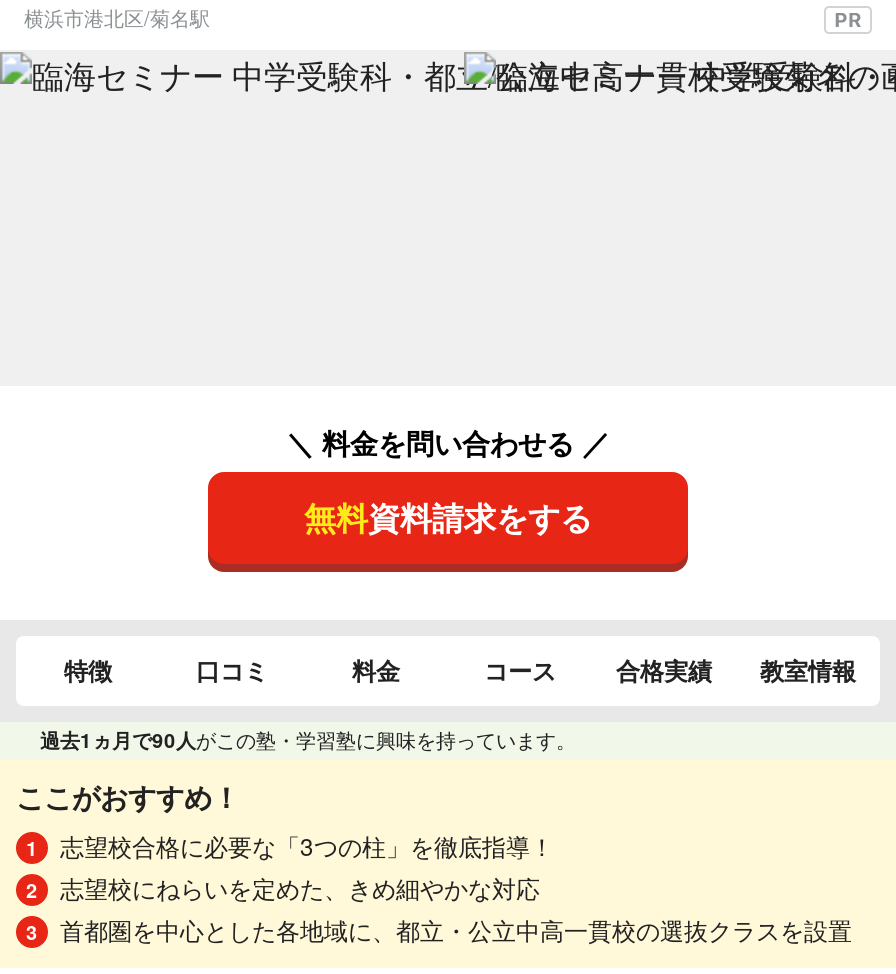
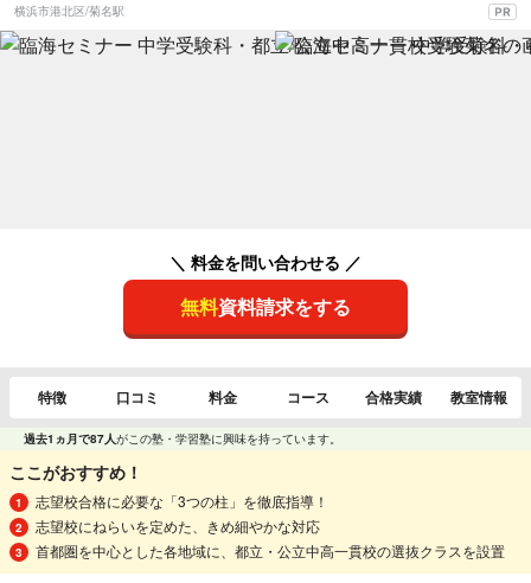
- 過去1ヵ月で90人がこの塾・学習塾に興味を持っています。
+ 過去1ヵ月で87人がこの塾・学習塾に興味を持っています。
